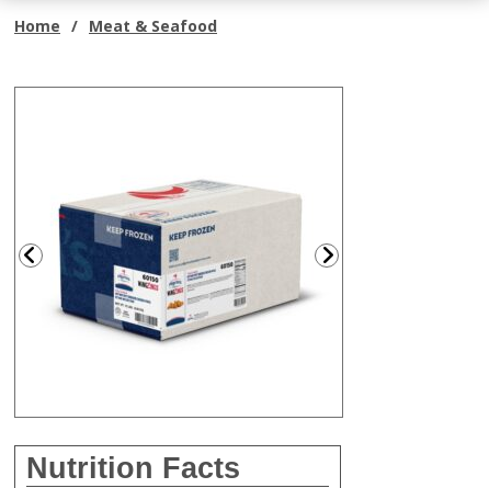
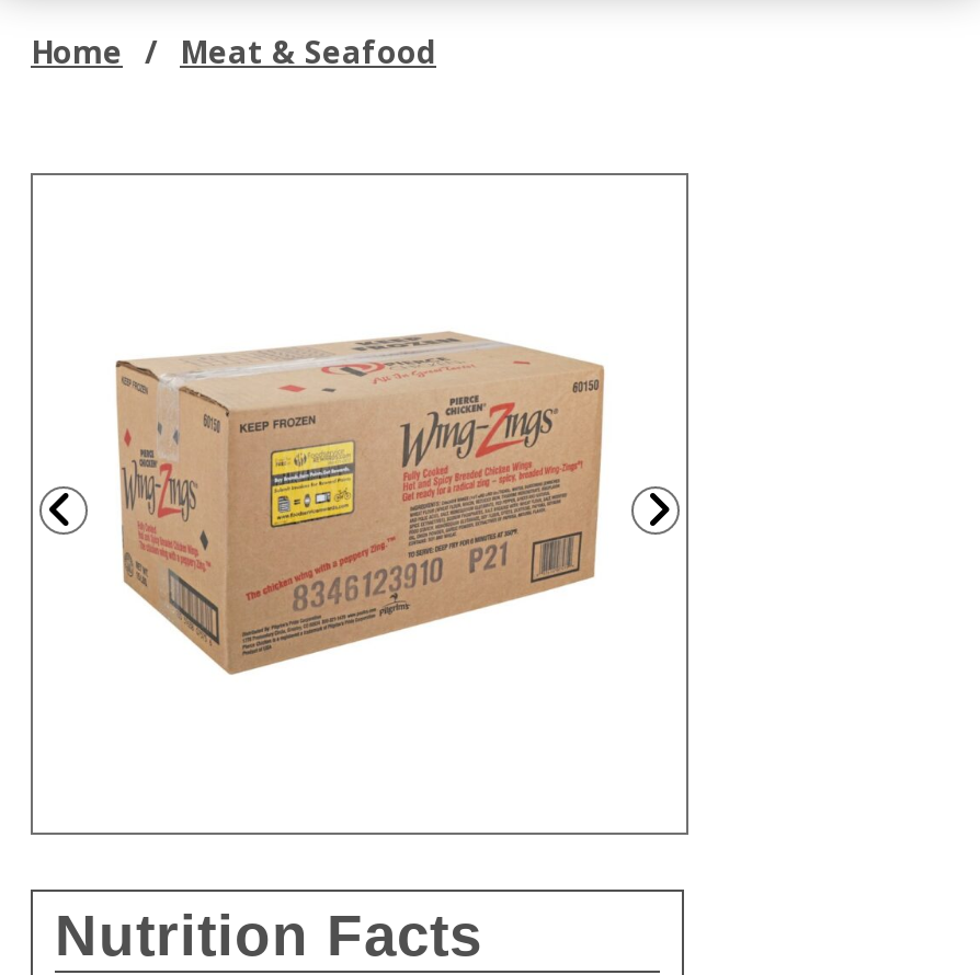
- [image]
+ [image]
